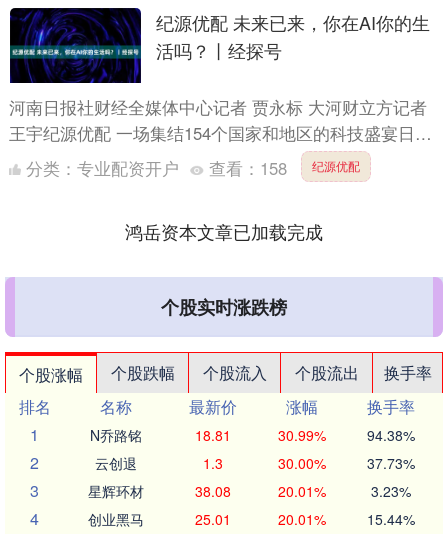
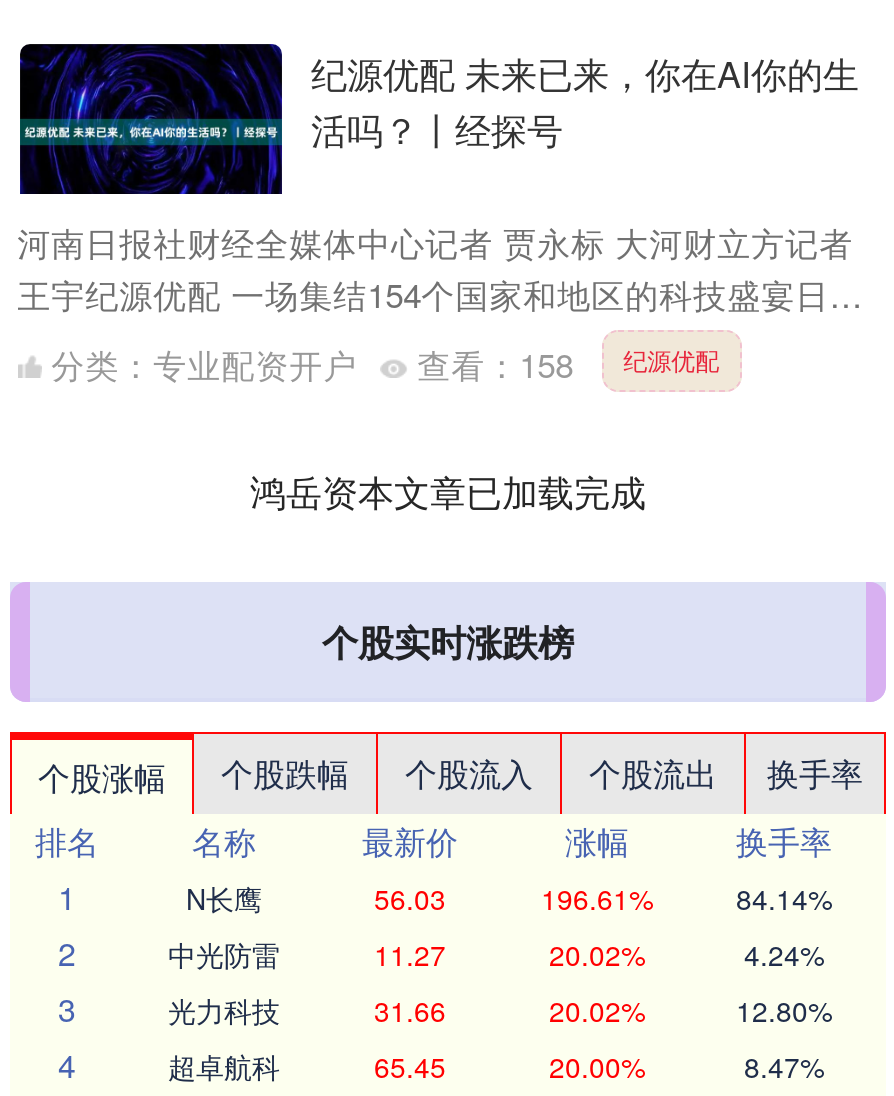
- N乔路铭
- 18.81
- 30.99%
- 94.38%
+ N长鹰
+ 56.03
+ 196.61%
+ 84.14%

- 云创退
- 1.3
- 30.00%
- 37.73%
+ 中光防雷
+ 11.27
+ 20.02%
+ 4.24%

- 星辉环材
- 38.08
- 20.01%
- 3.23%
+ 光力科技
+ 31.66
+ 20.02%
+ 12.80%

- 创业黑马
- 25.01
- 20.01%
- 15.44%
+ 超卓航科
+ 65.45
+ 20.00%
+ 8.47%
